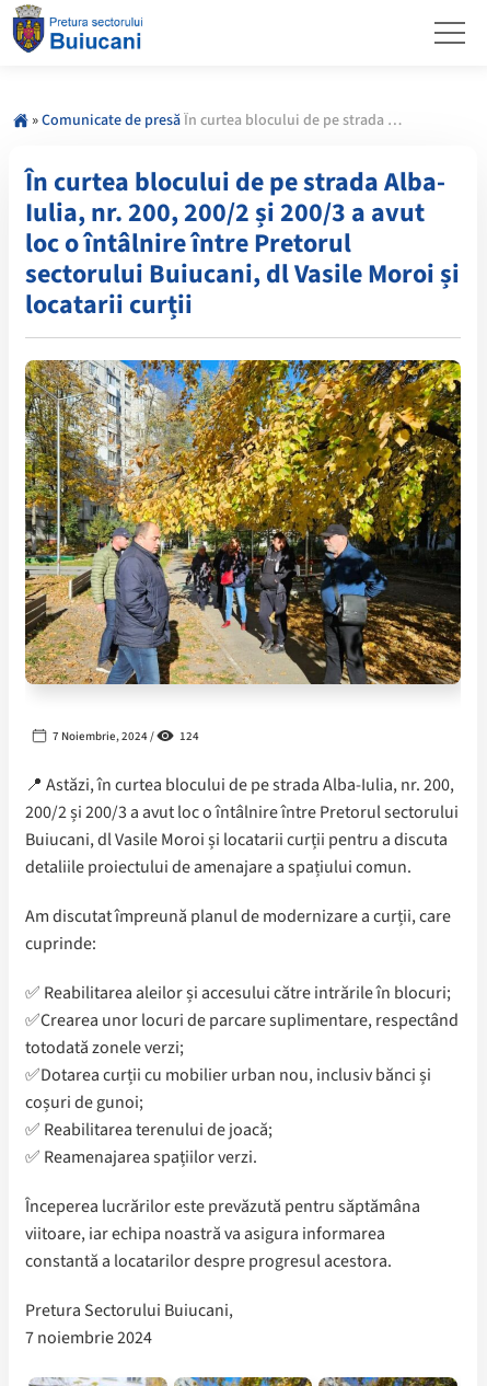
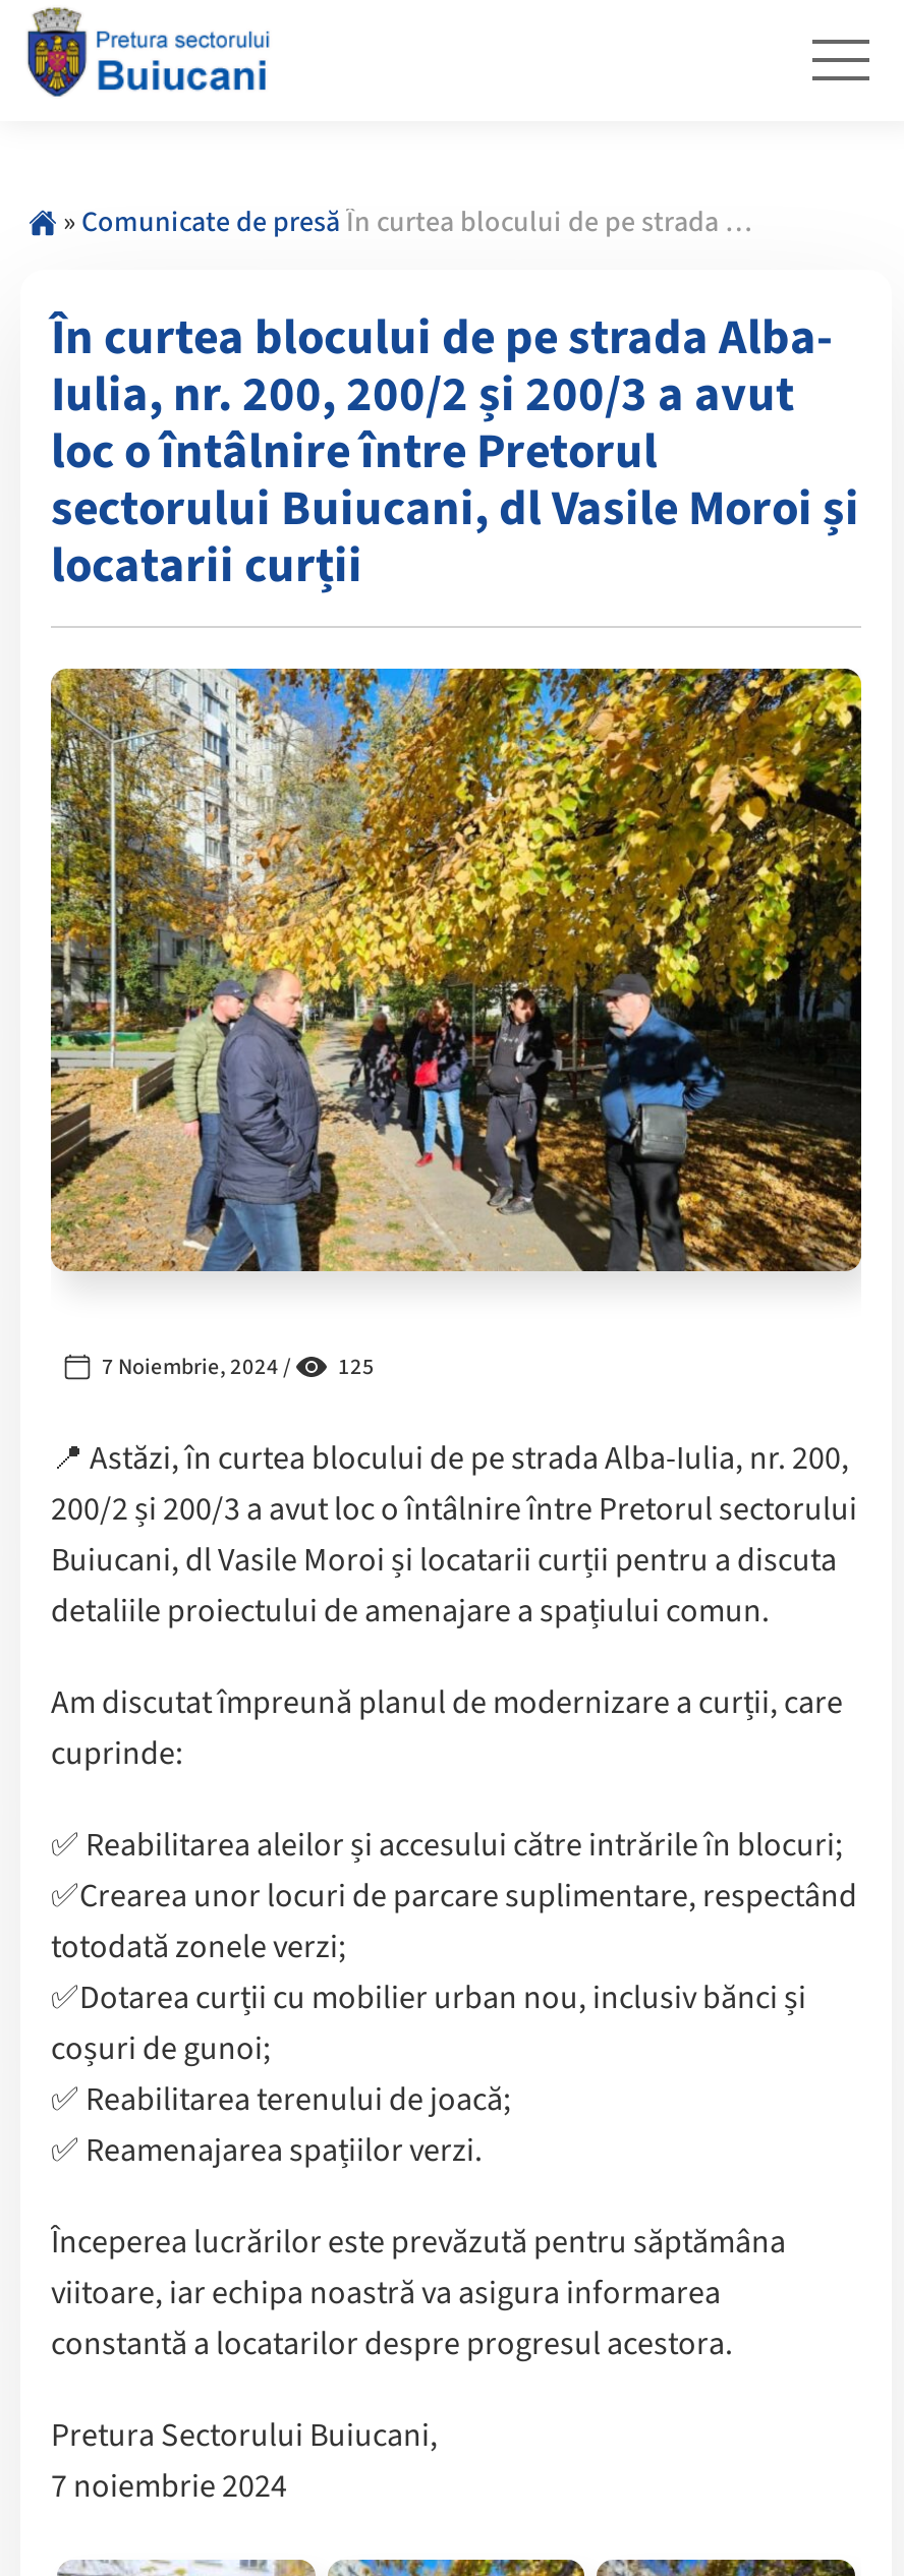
- 7 Noiembrie, 2024 / 124
+ 7 Noiembrie, 2024 / 125
